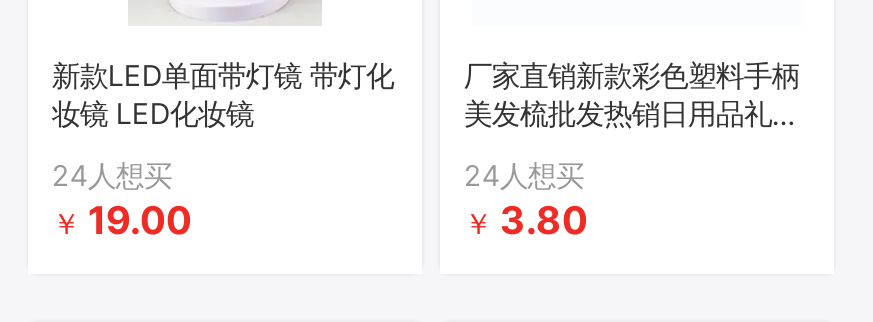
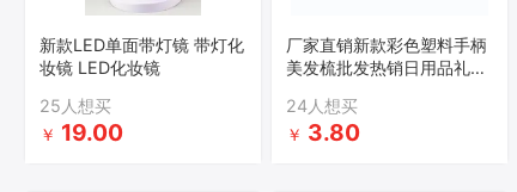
- 24人想买
+ 25人想买
